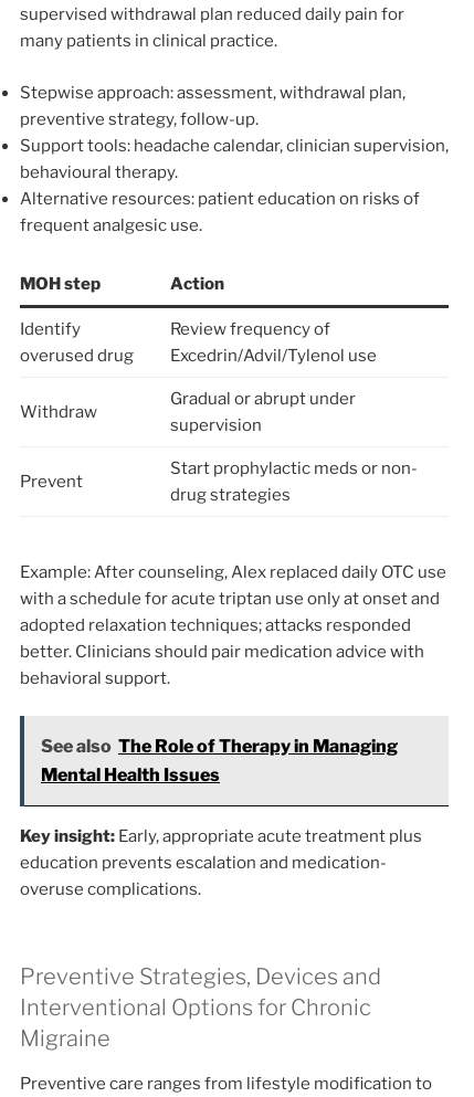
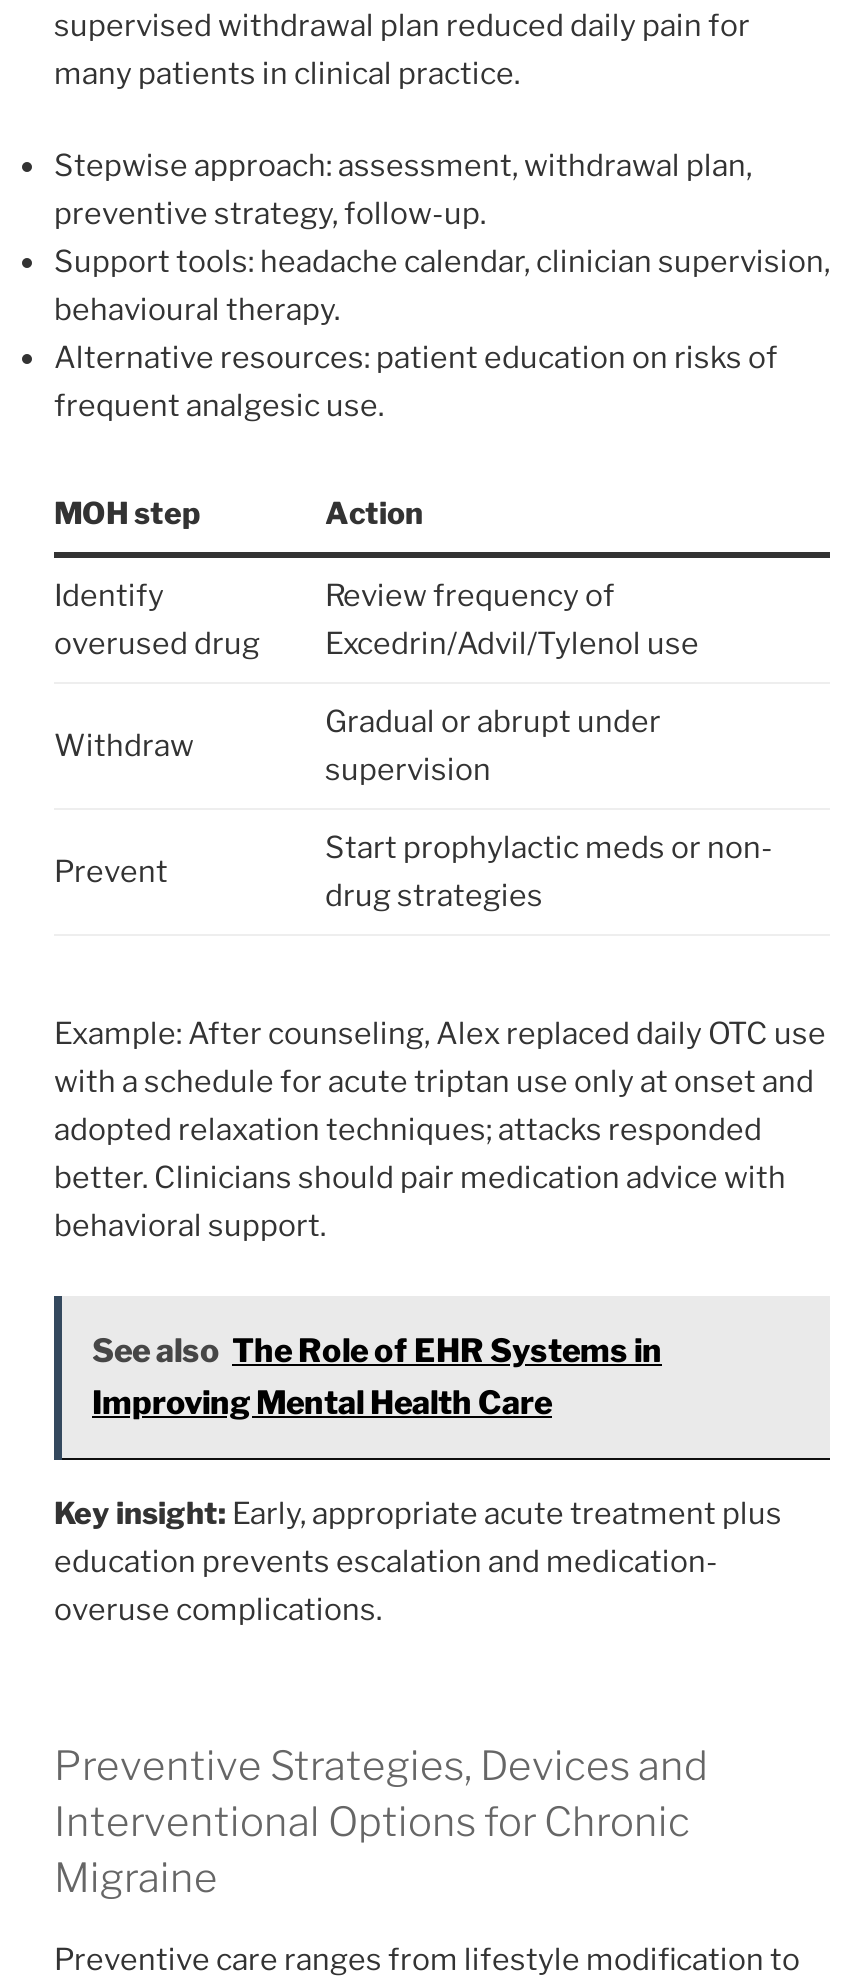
- See also The Role of Therapy in Managing
- Mental Health Issues
+ See also The Role of EHR Systems in
+ Improving Mental Health Care
